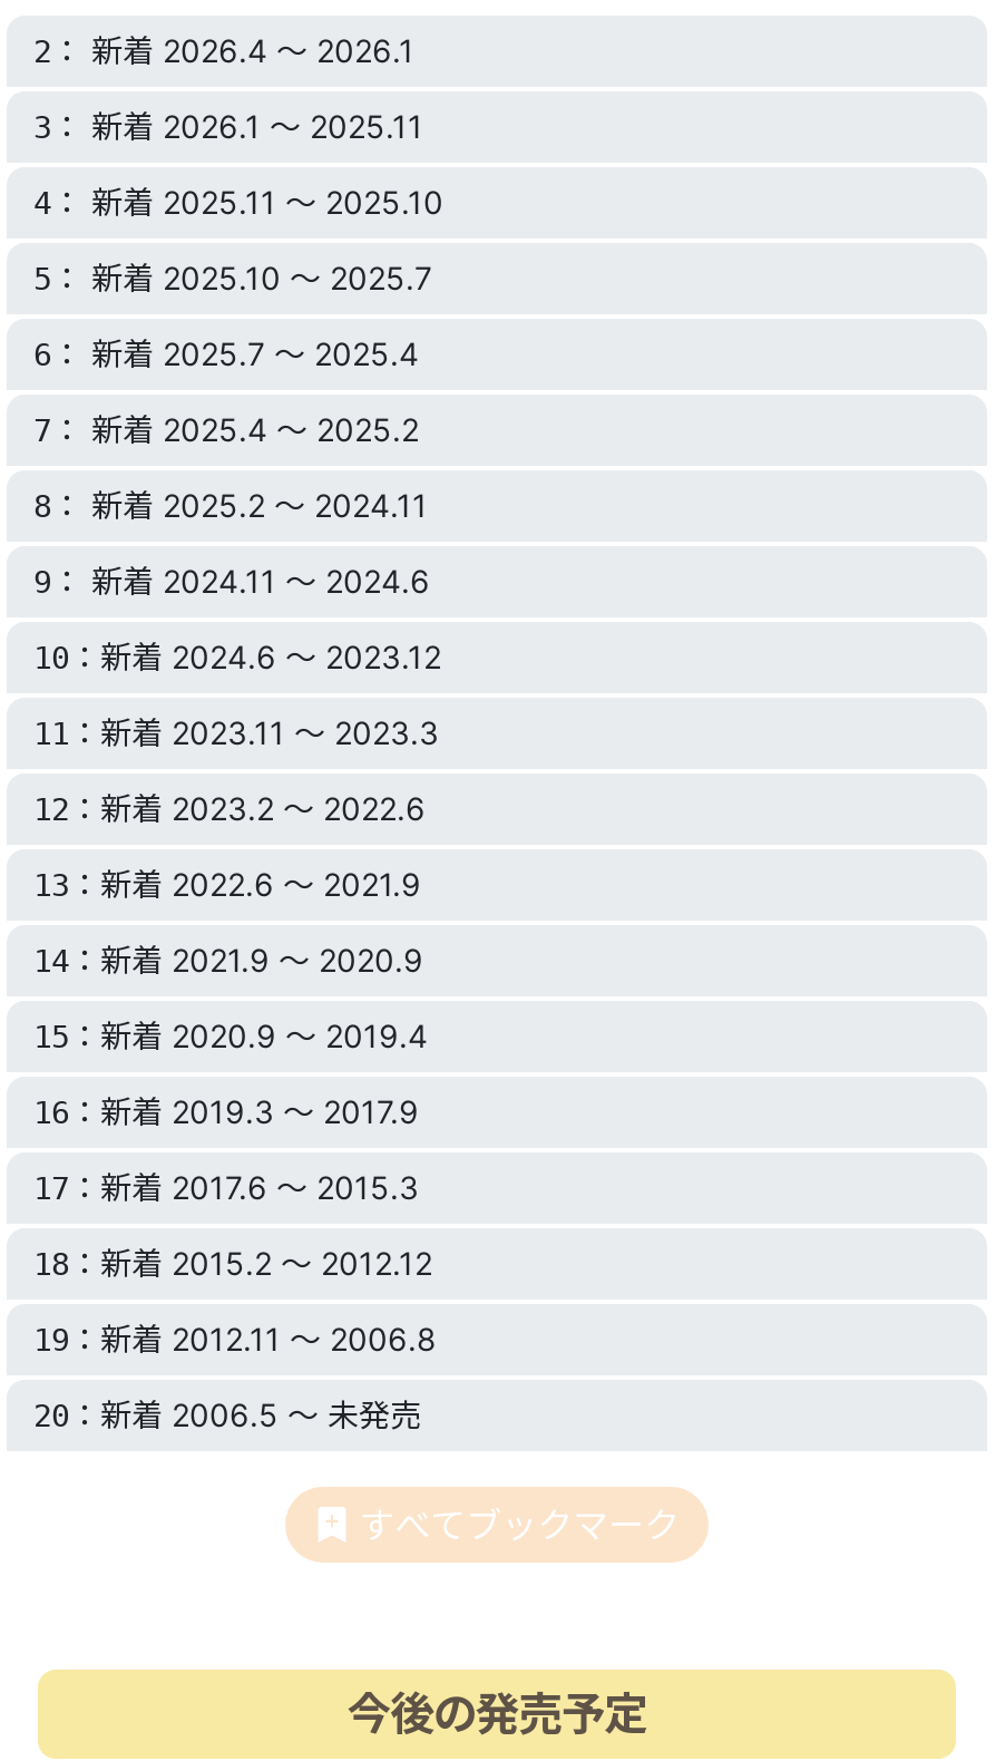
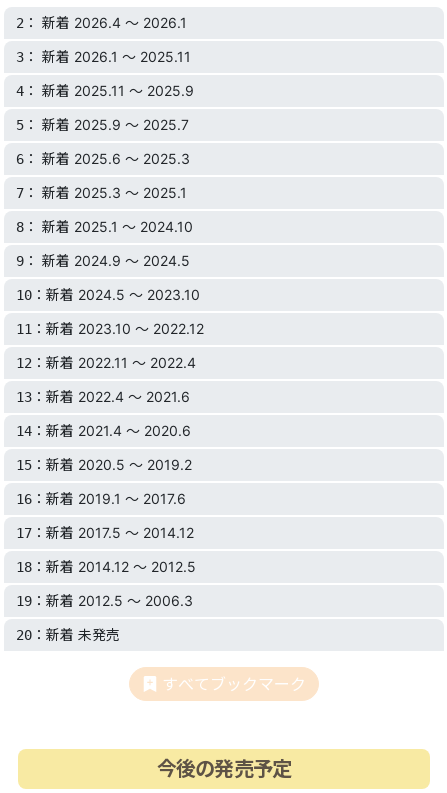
- 4： 新着 2025.11 〜 2025.10
+ 4： 新着 2025.11 〜 2025.9

- 5： 新着 2025.10 〜 2025.7
+ 5： 新着 2025.9 〜 2025.7

- 6： 新着 2025.7 〜 2025.4
+ 6： 新着 2025.6 〜 2025.3

- 7： 新着 2025.4 〜 2025.2
+ 7： 新着 2025.3 〜 2025.1

- 8： 新着 2025.2 〜 2024.11
+ 8： 新着 2025.1 〜 2024.10

- 9： 新着 2024.11 〜 2024.6
+ 9： 新着 2024.9 〜 2024.5

- 10：新着 2024.6 〜 2023.12
+ 10：新着 2024.5 〜 2023.10

- 11：新着 2023.11 〜 2023.3
+ 11：新着 2023.10 〜 2022.12

- 12：新着 2023.2 〜 2022.6
+ 12：新着 2022.11 〜 2022.4

- 13：新着 2022.6 〜 2021.9
+ 13：新着 2022.4 〜 2021.6

- 14：新着 2021.9 〜 2020.9
+ 14：新着 2021.4 〜 2020.6

- 15：新着 2020.9 〜 2019.4
+ 15：新着 2020.5 〜 2019.2

- 16：新着 2019.3 〜 2017.9
+ 16：新着 2019.1 〜 2017.6

- 17：新着 2017.6 〜 2015.3
+ 17：新着 2017.5 〜 2014.12

- 18：新着 2015.2 〜 2012.12
+ 18：新着 2014.12 〜 2012.5

- 19：新着 2012.11 〜 2006.8
+ 19：新着 2012.5 〜 2006.3

- 20：新着 2006.5 〜 未発売
+ 20：新着 未発売
